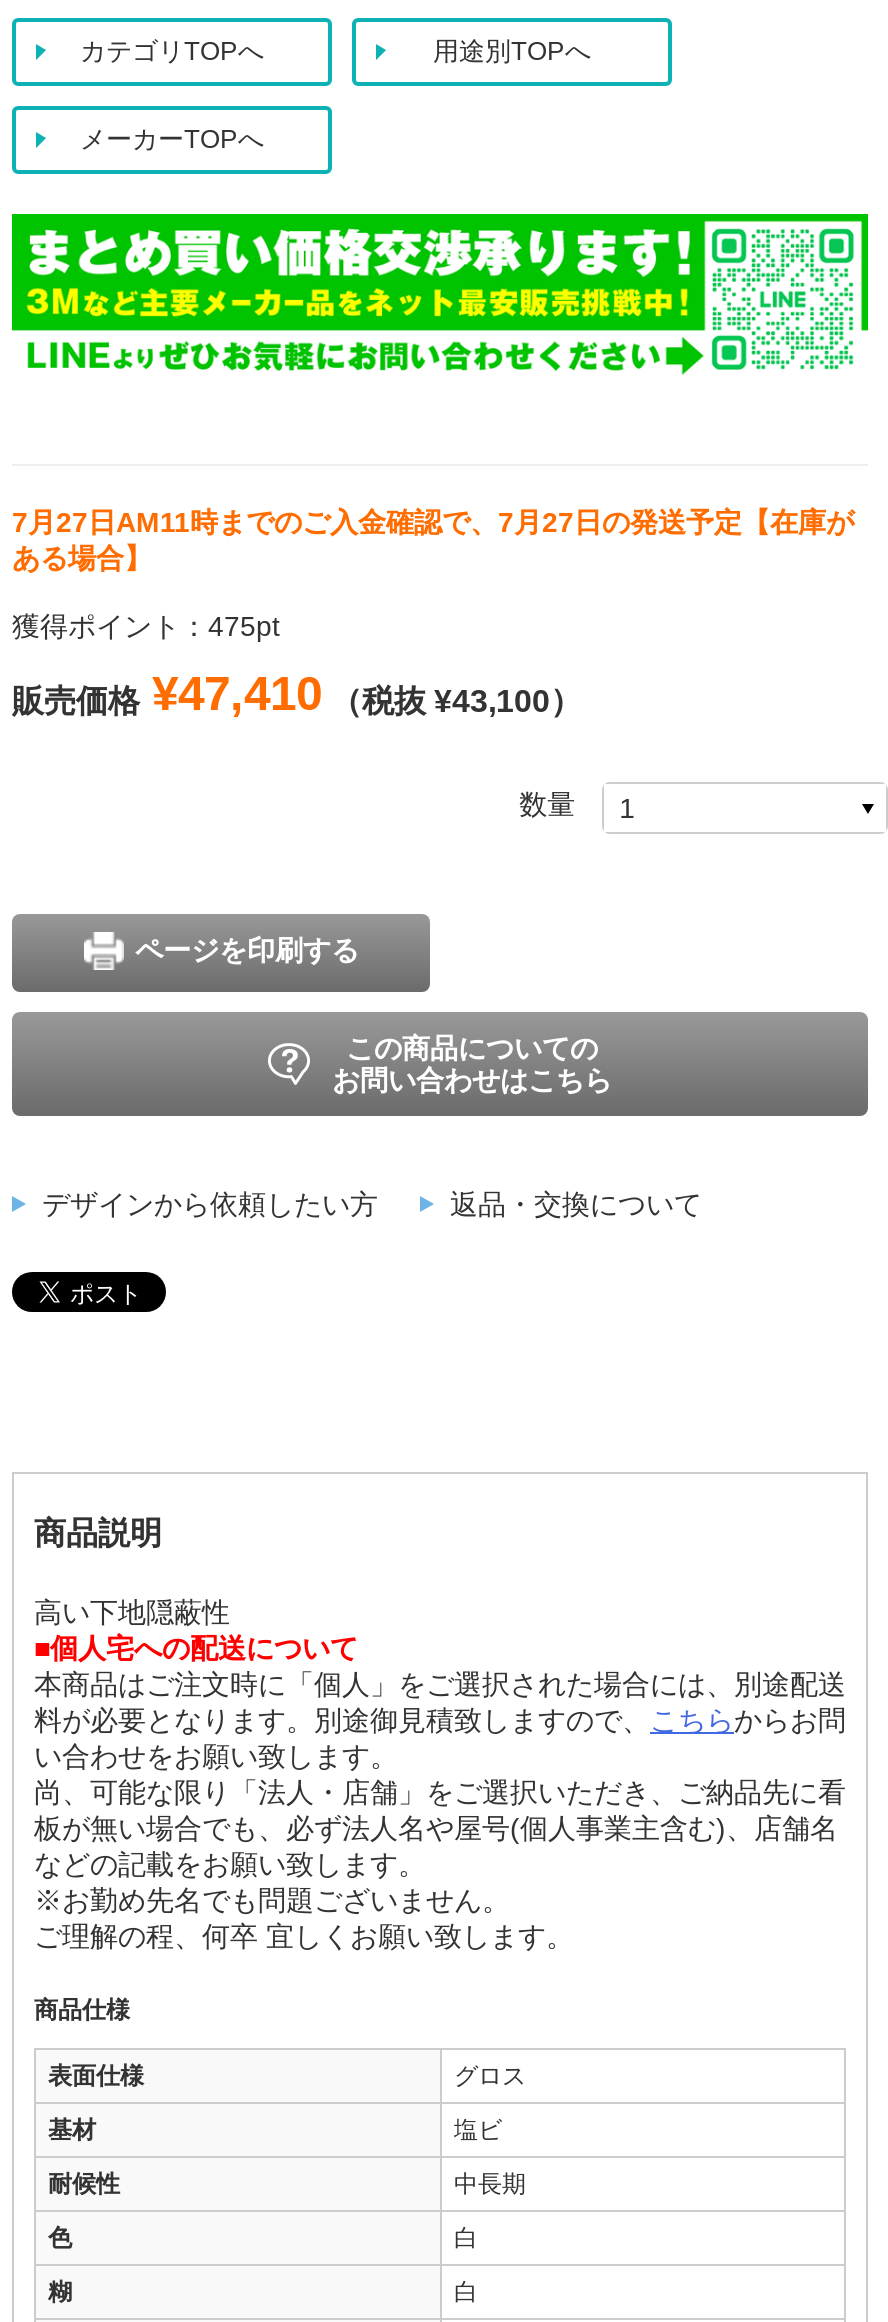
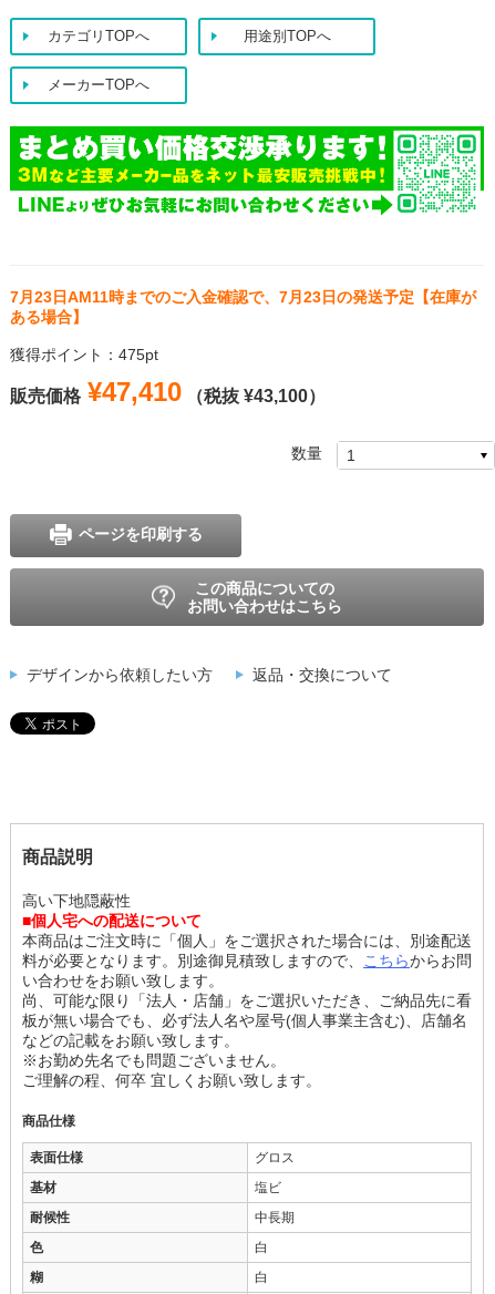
- 7月27日AM11時までのご入金確認で、7月27日の発送予定【在庫が
+ 7月23日AM11時までのご入金確認で、7月23日の発送予定【在庫が
